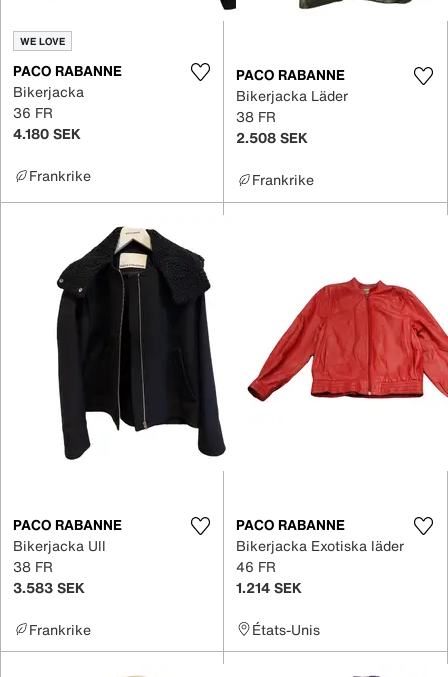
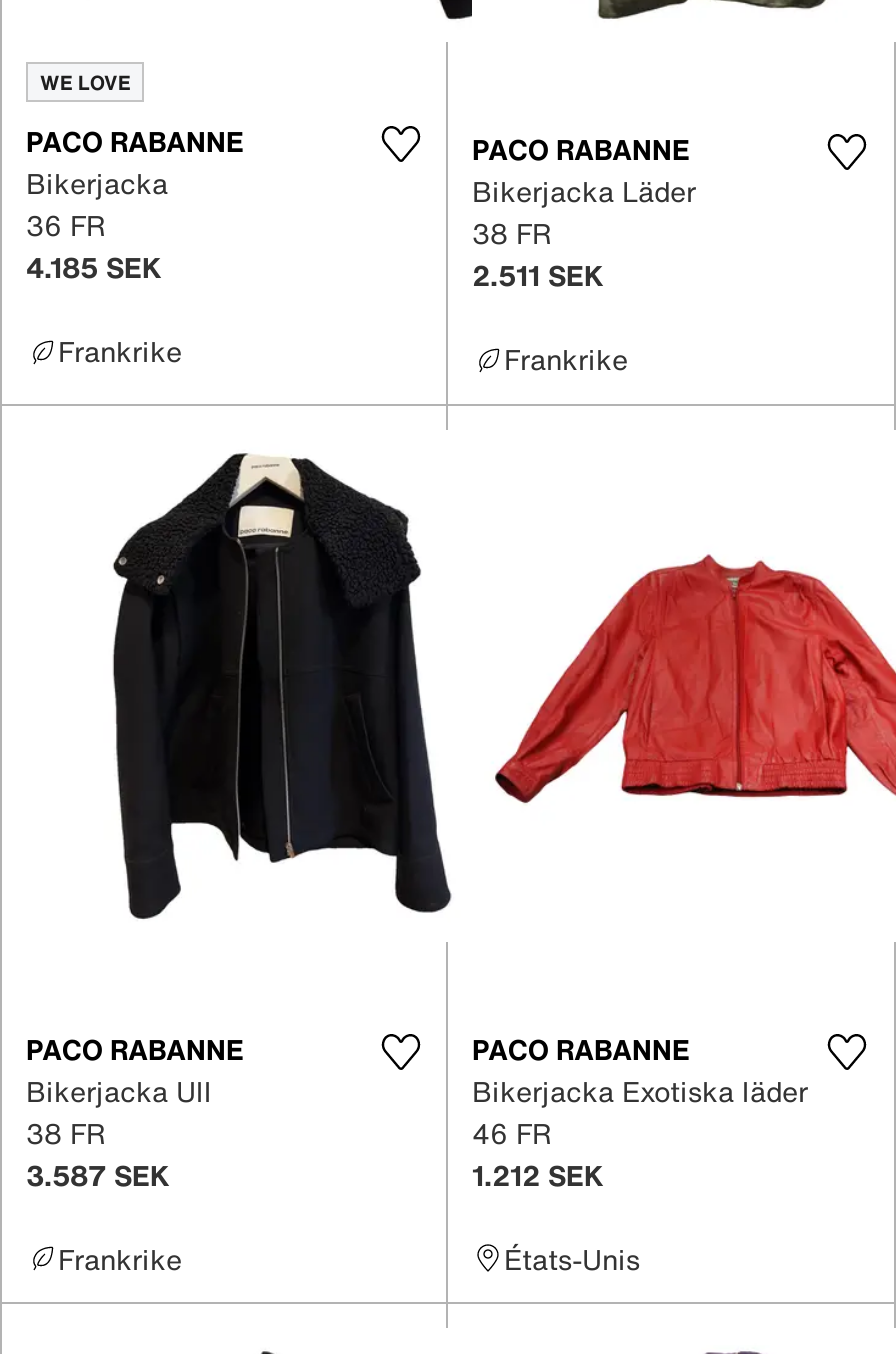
- 4.180 SEK
+ 4.185 SEK

- 2.508 SEK
+ 2.511 SEK

- 3.583 SEK
+ 3.587 SEK

- 1.214 SEK
+ 1.212 SEK
